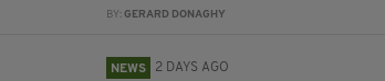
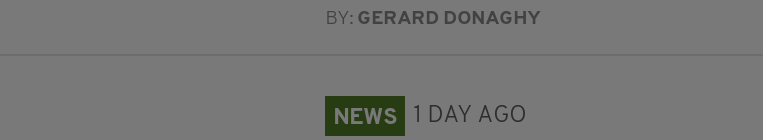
- NEWS 2 DAYS AGO
+ NEWS 1 DAY AGO
